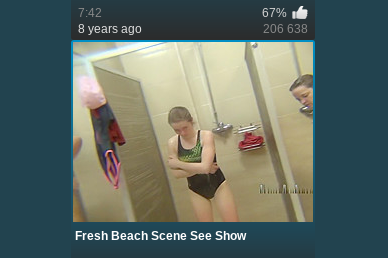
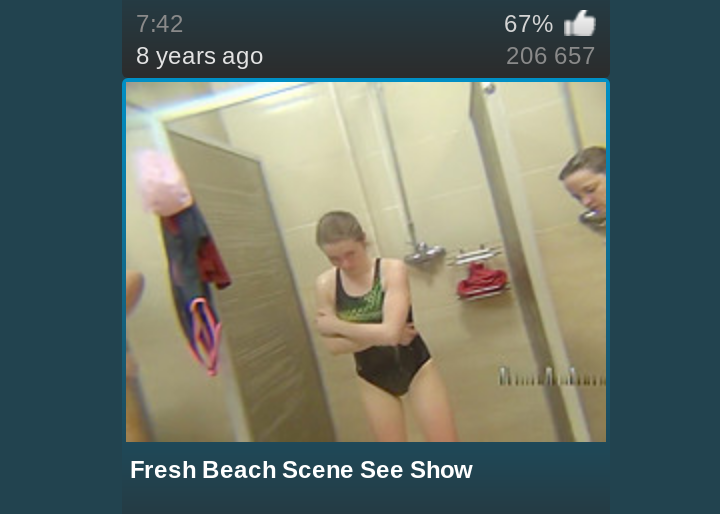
- 206 638
+ 206 657
